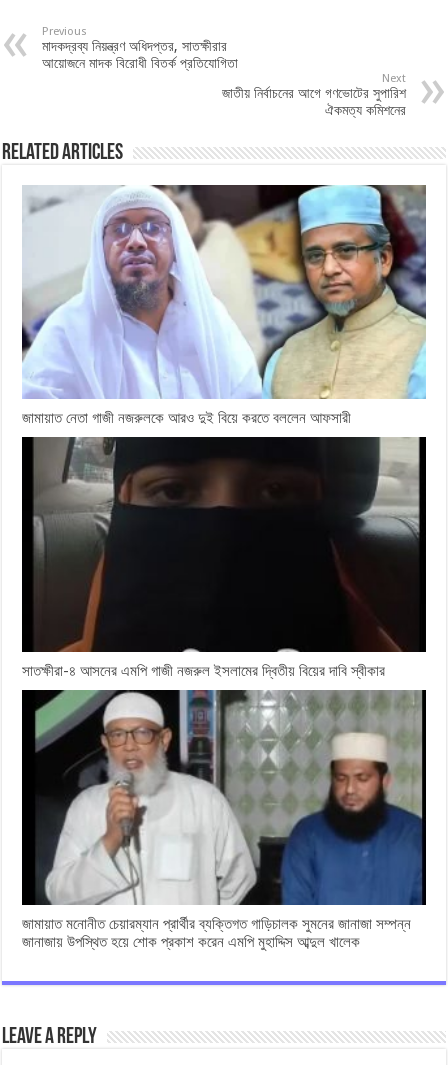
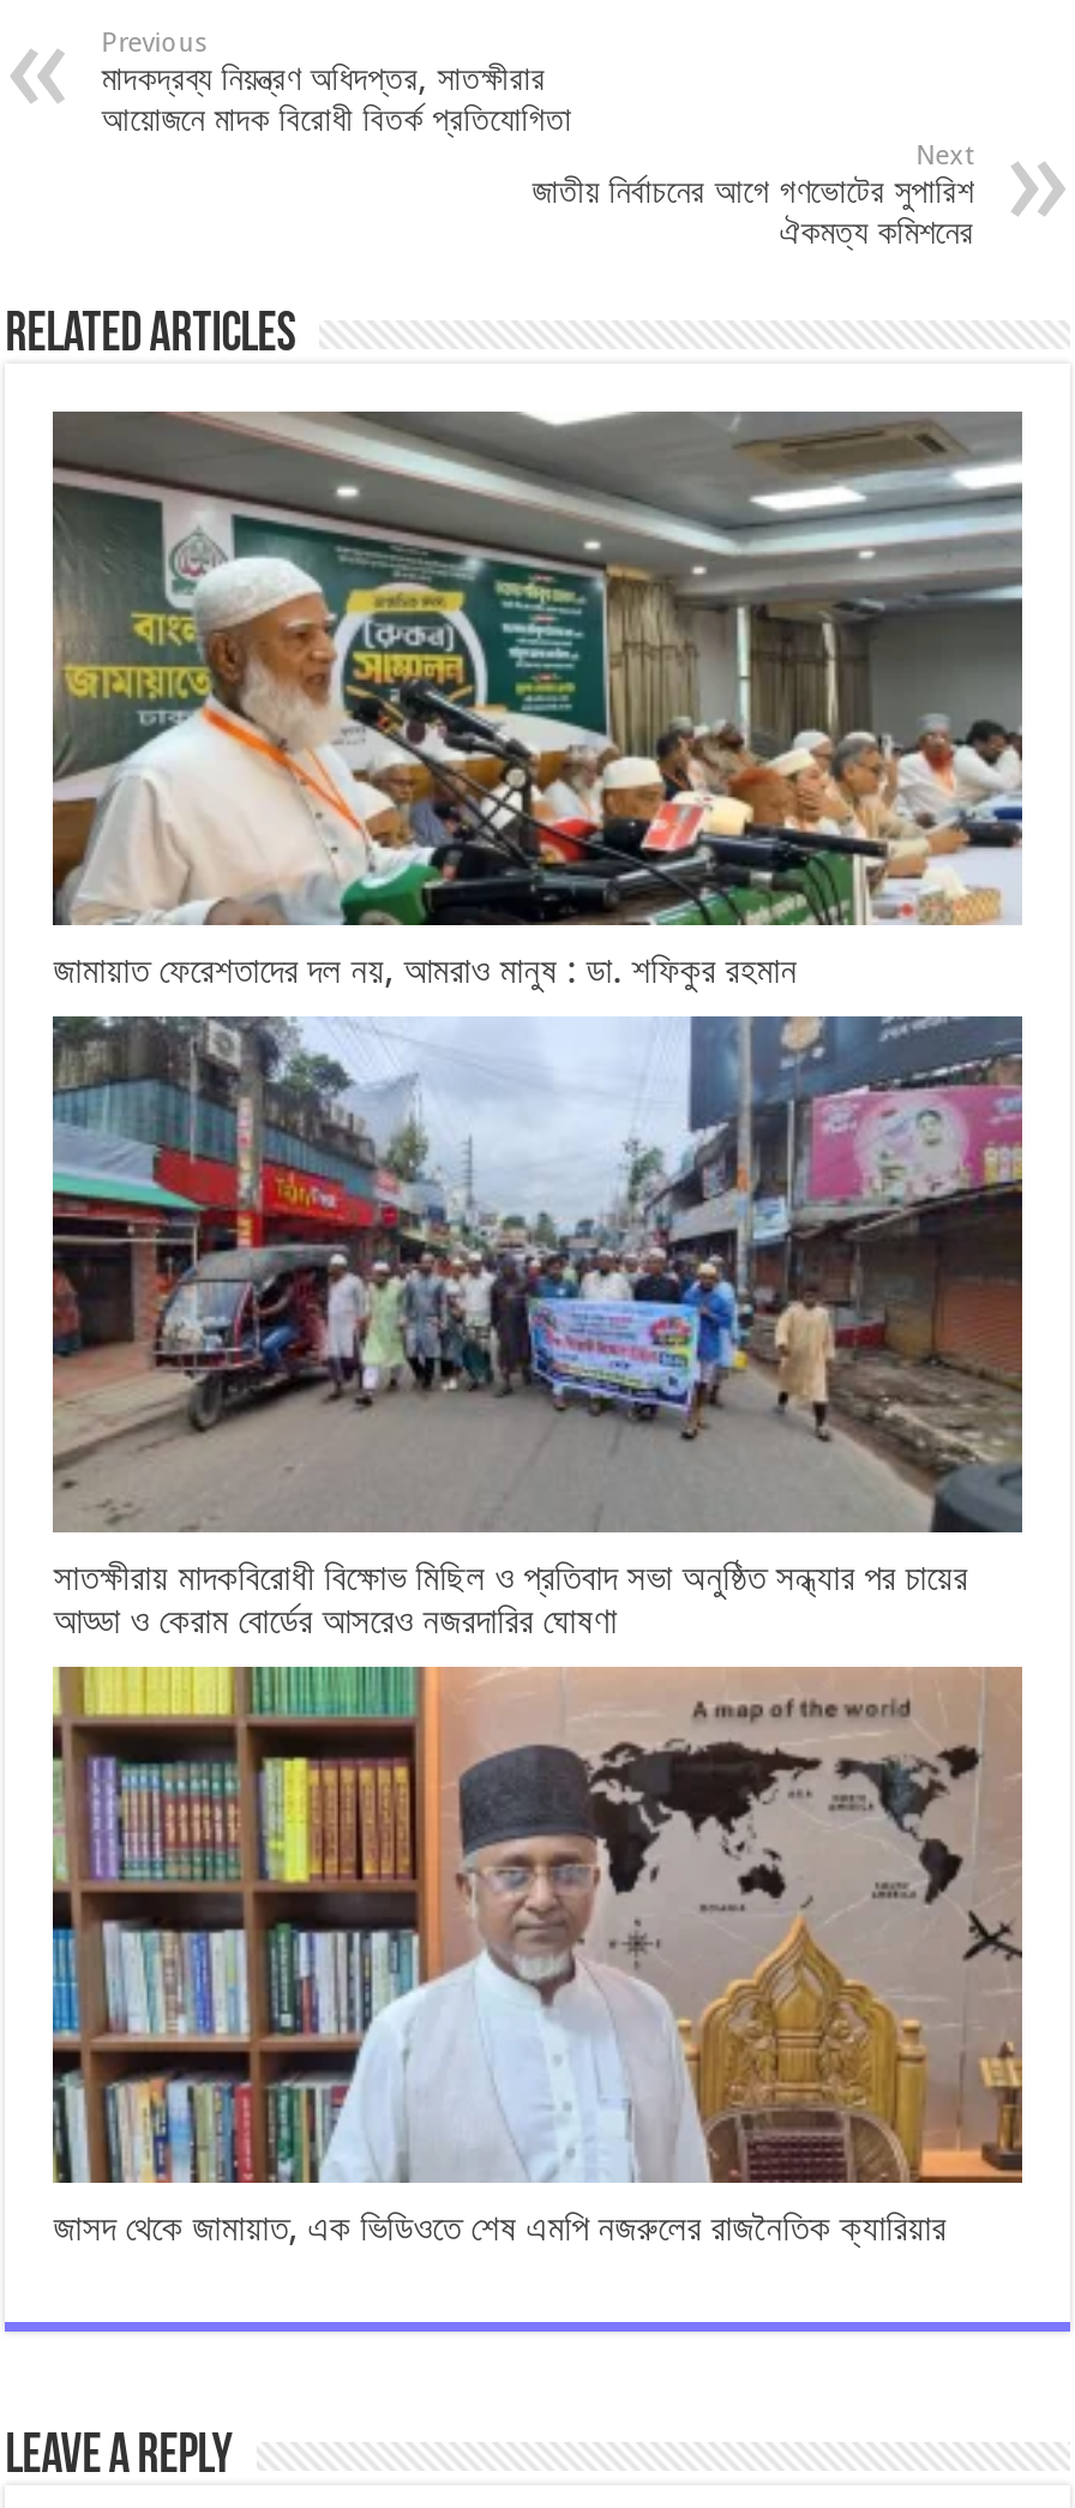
- [image]
- জামায়াত নেতা গাজী নজরুলকে আরও দুই বিয়ে করতে বললেন আফসারী
+ [image]
+ জামায়াত ফেরেশতাদের দল নয়, আমরাও মানুষ : ডা. শফিকুর রহমান

- [image]
- সাতক্ষীরা-৪ আসনের এমপি গাজী নজরুল ইসলামের দ্বিতীয় বিয়ের দাবি স্বীকার
+ [image]
+ সাতক্ষীরায় মাদকবিরোধী বিক্ষোভ মিছিল ও প্রতিবাদ সভা অনুষ্ঠিত সন্ধ্যার পর চায়ের
+ আড্ডা ও কেরাম বোর্ডের আসরেও নজরদারির ঘোষণা

- [image]
- জামায়াত মনোনীত চেয়ারম্যান প্রার্থীর ব্যক্তিগত গাড়িচালক সুমনের জানাজা সম্পন্ন
- জানাজায় উপস্থিত হয়ে শোক প্রকাশ করেন এমপি মুহাদ্দিস আব্দুল খালেক
+ [image]
+ জাসদ থেকে জামায়াত, এক ভিডিওতে শেষ এমপি নজরুলের রাজনৈতিক ক্যারিয়ার
